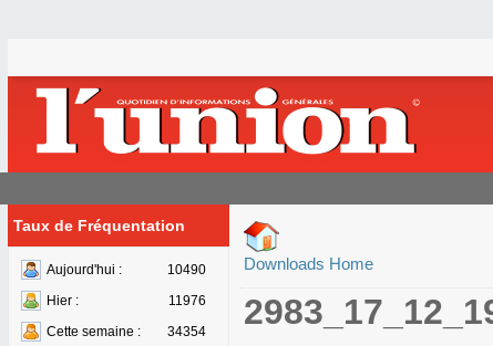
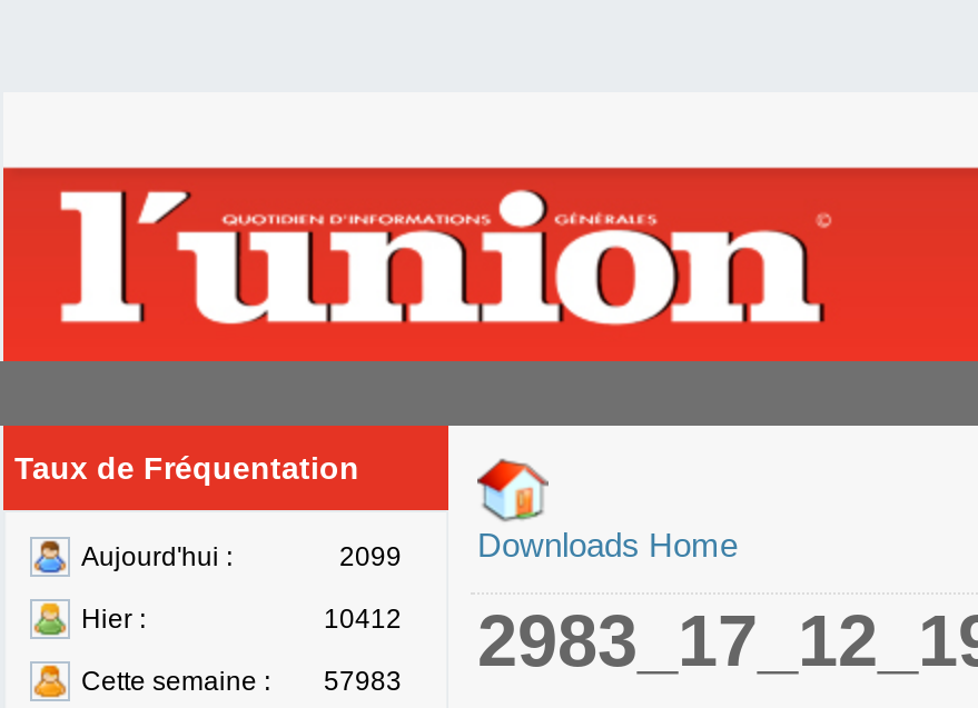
- 10490
+ 2099

- 11976
+ 10412

- Cette semaine : 34354
+ Cette semaine : 57983
